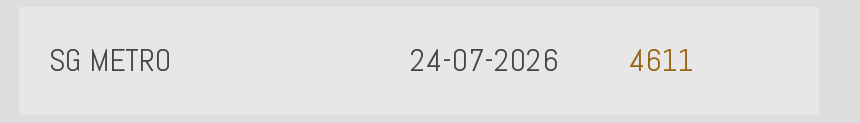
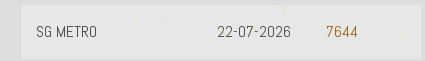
- 24-07-2026
+ 22-07-2026

- 4611
+ 7644
